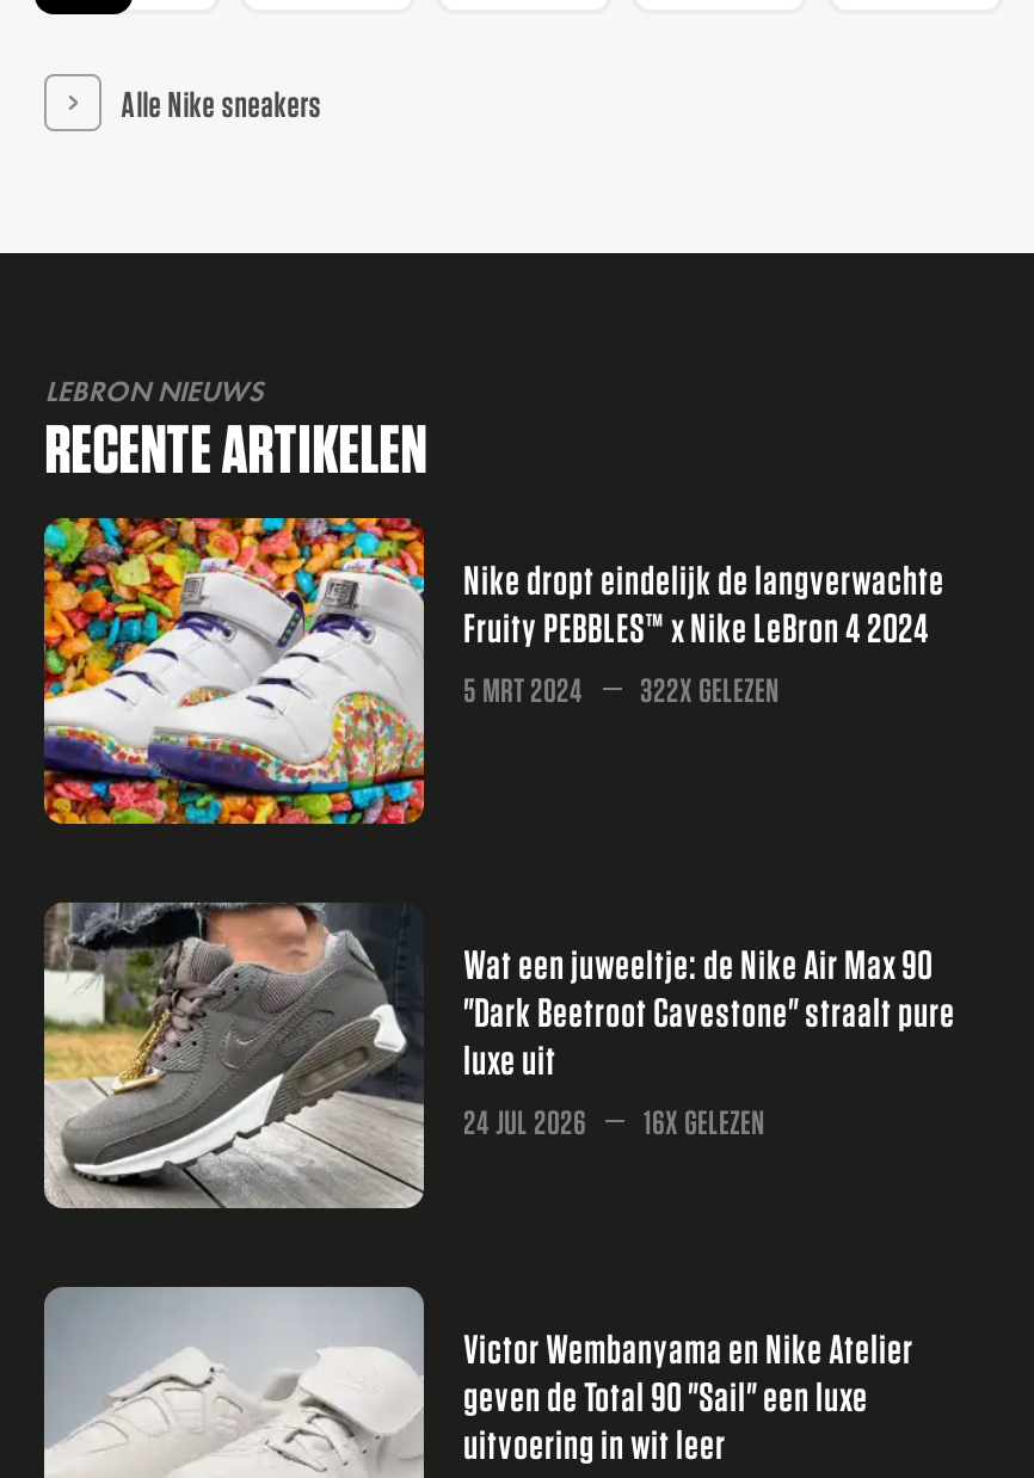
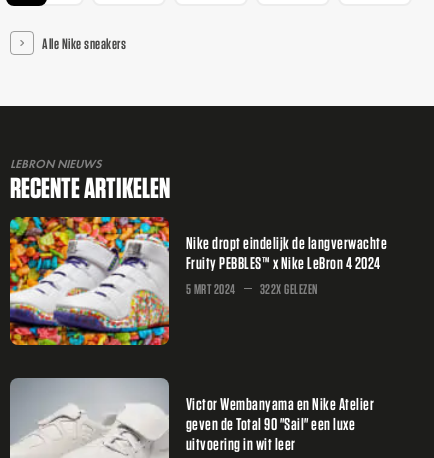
- [image]
- Wat een juweeltje: de Nike Air Max 90
- "Dark Beetroot Cavestone" straalt pure
- luxe uit
- 24 JUL 2026
- 16X GELEZEN
